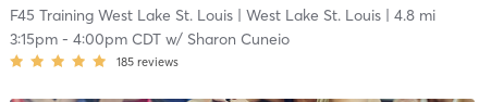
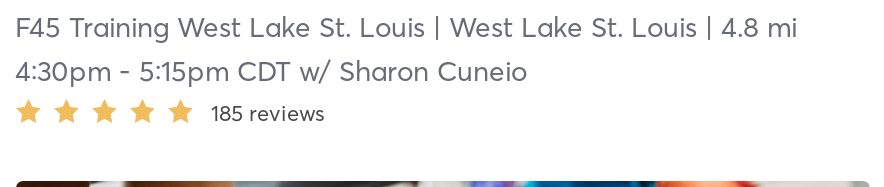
- 3:15pm - 4:00pm CDT w/ Sharon Cuneio
+ 4:30pm - 5:15pm CDT w/ Sharon Cuneio
